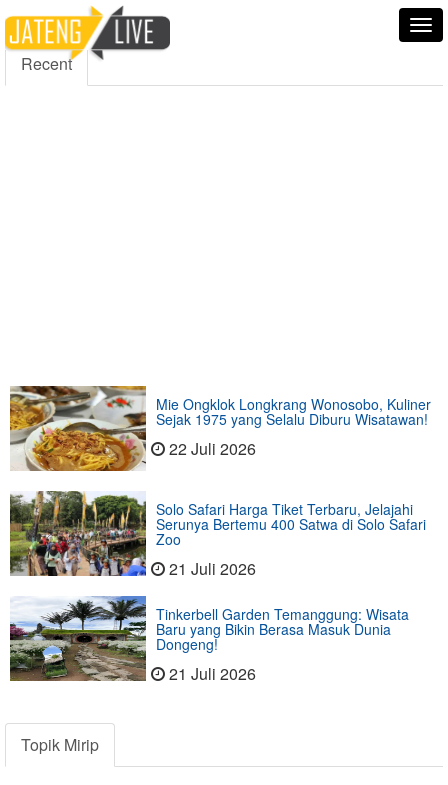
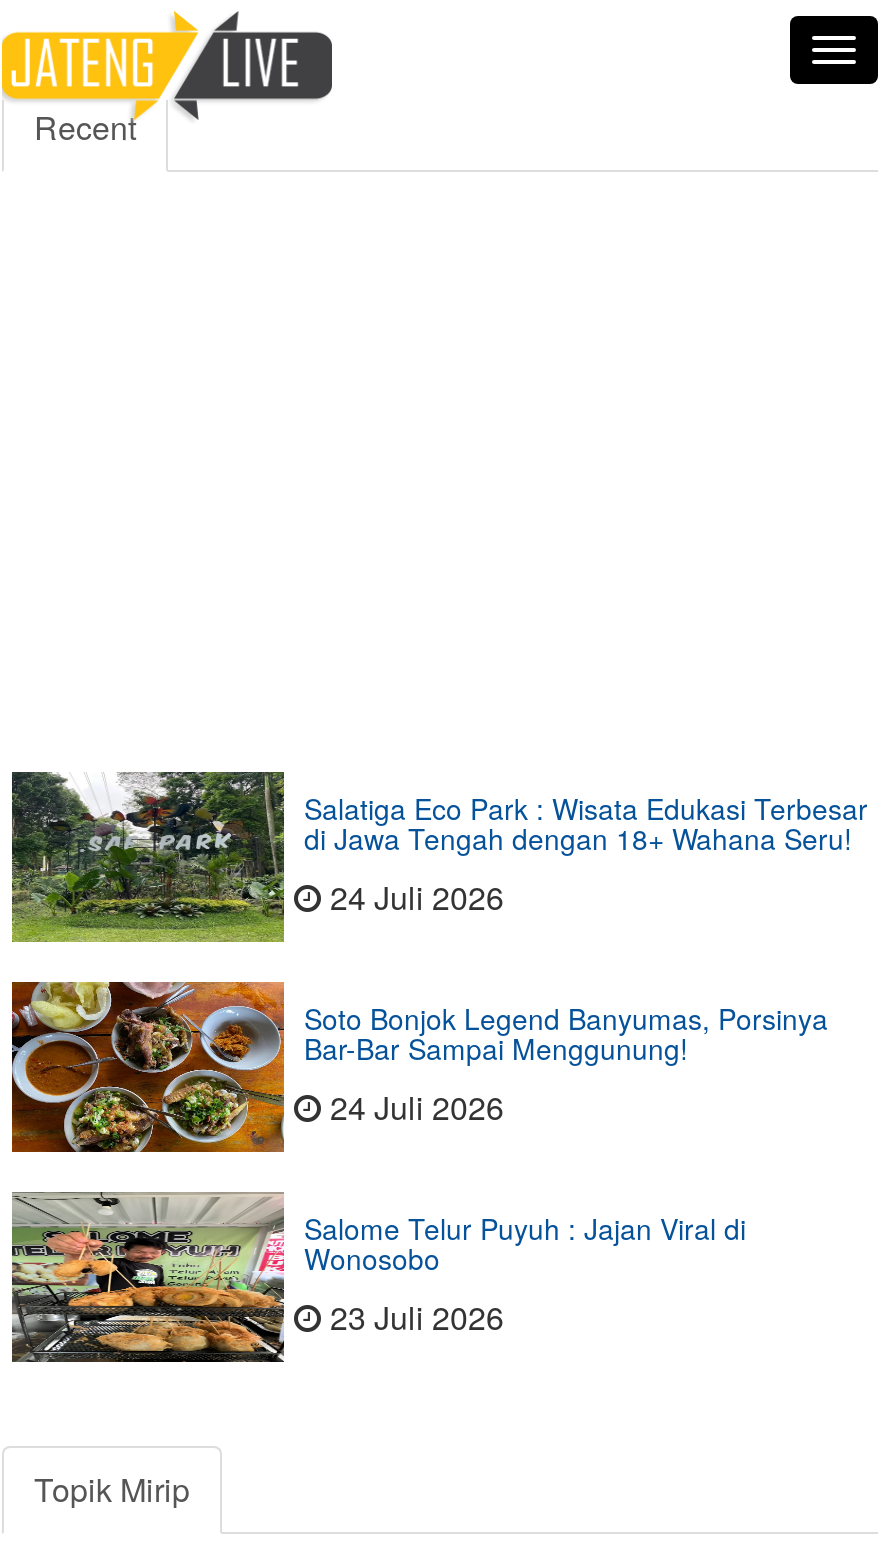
- [image]
- Mie Ongklok Longkrang Wonosobo, Kuliner
- Sejak 1975 yang Selalu Diburu Wisatawan!
- 22 Juli 2026
+ [image]
+ Salatiga Eco Park : Wisata Edukasi Terbesar
+ di Jawa Tengah dengan 18+ Wahana Seru!
+ 24 Juli 2026

- [image]
- Solo Safari Harga Tiket Terbaru, Jelajahi
- Serunya Bertemu 400 Satwa di Solo Safari
- Zoo
- 21 Juli 2026
+ [image]
+ Soto Bonjok Legend Banyumas, Porsinya
+ Bar-Bar Sampai Menggunung!
+ 24 Juli 2026

- [image]
- Tinkerbell Garden Temanggung: Wisata
- Baru yang Bikin Berasa Masuk Dunia
- Dongeng!
- 21 Juli 2026
+ [image]
+ Salome Telur Puyuh : Jajan Viral di
+ Wonosobo
+ 23 Juli 2026
